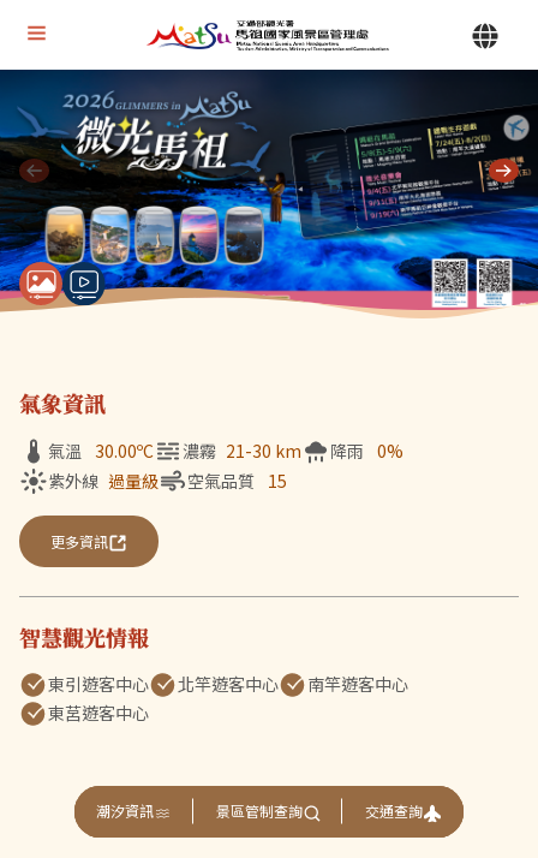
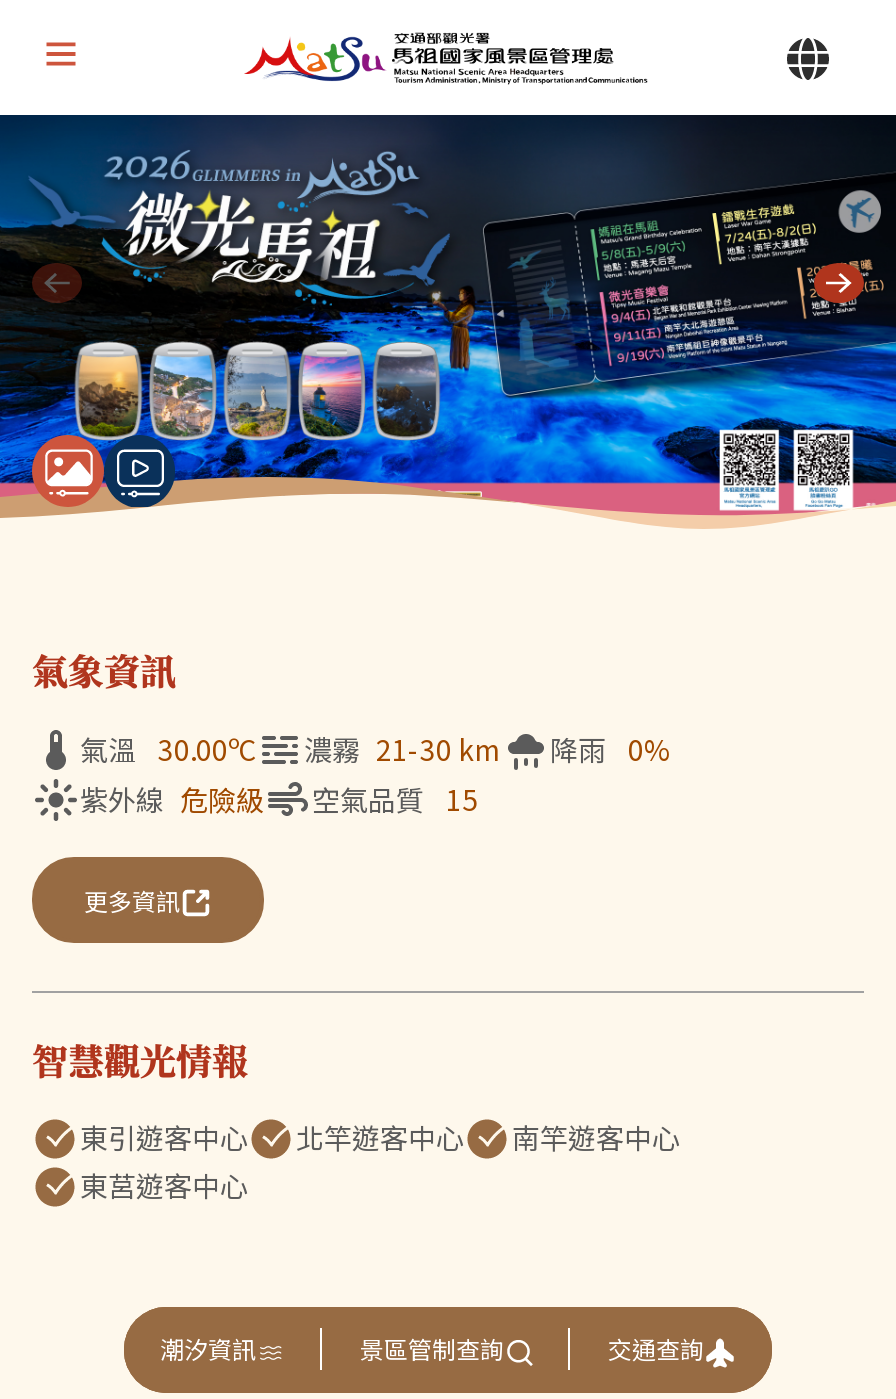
- 紫外線 過量級
+ 紫外線 危險級
